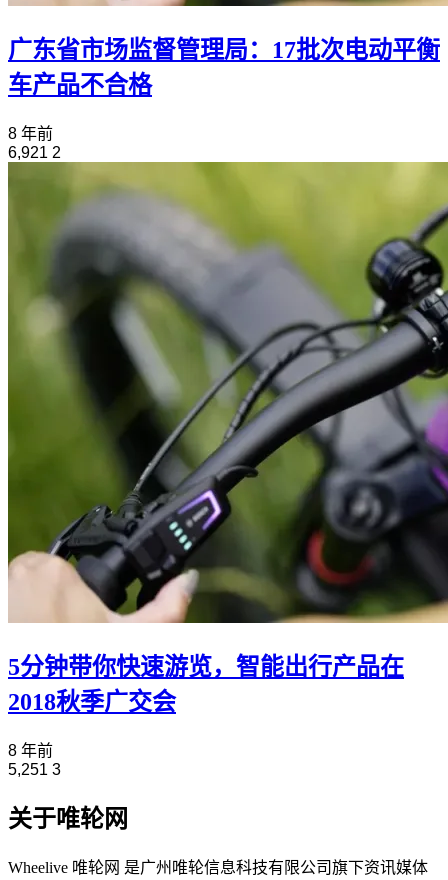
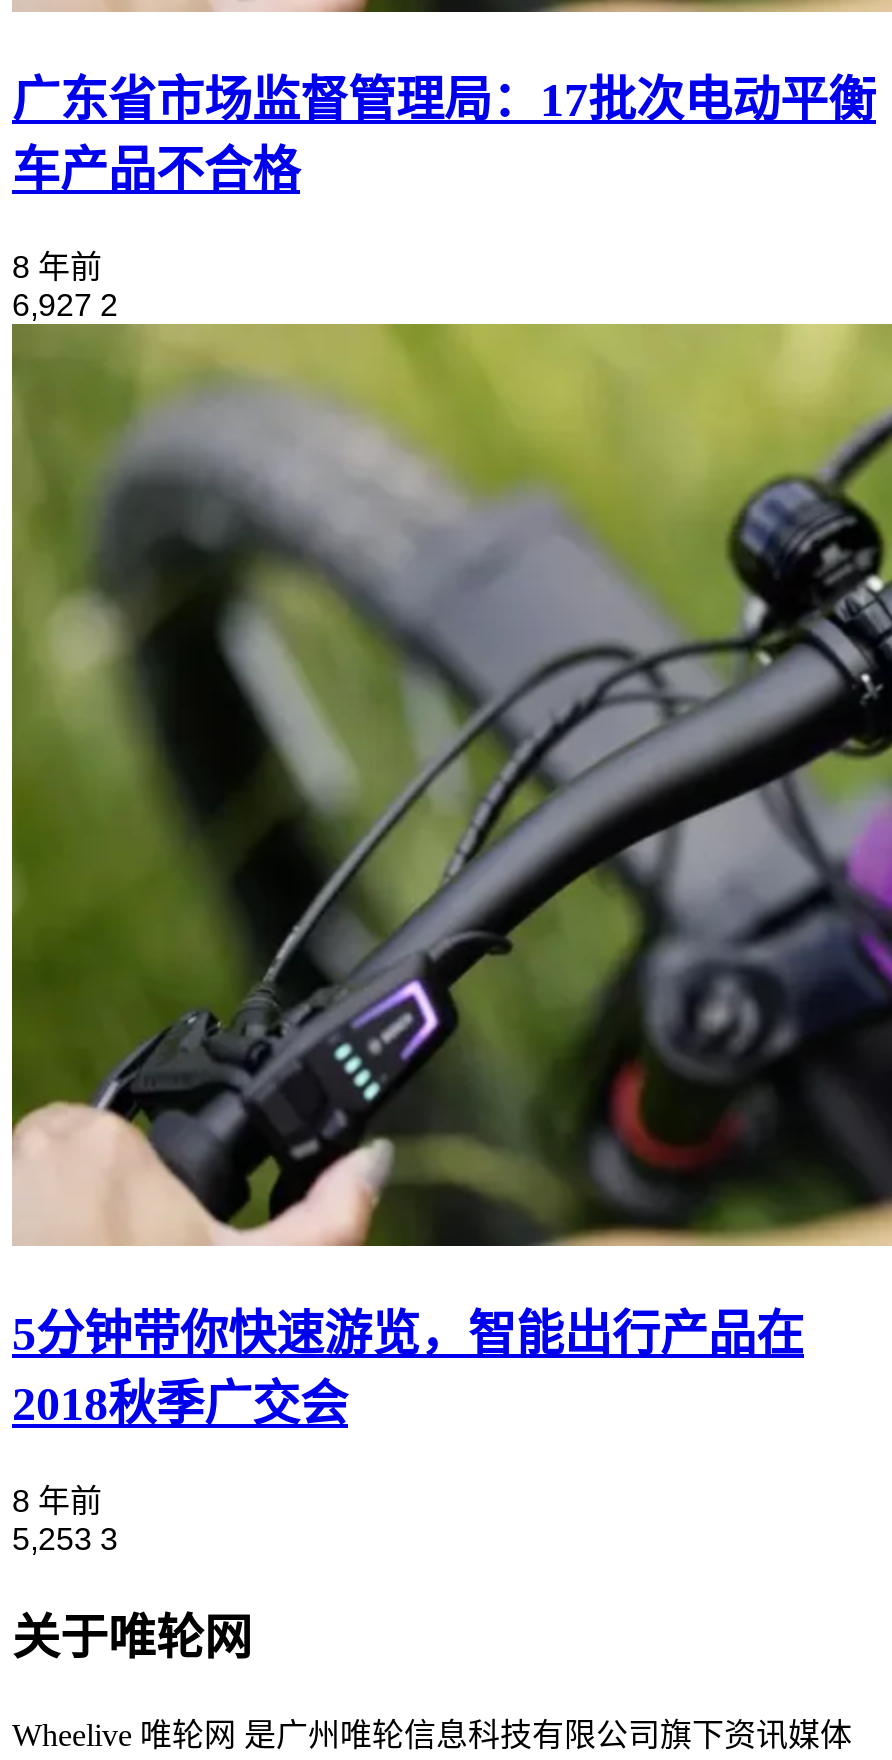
- 6,921 2
+ 6,927 2

- 5,251 3
+ 5,253 3
